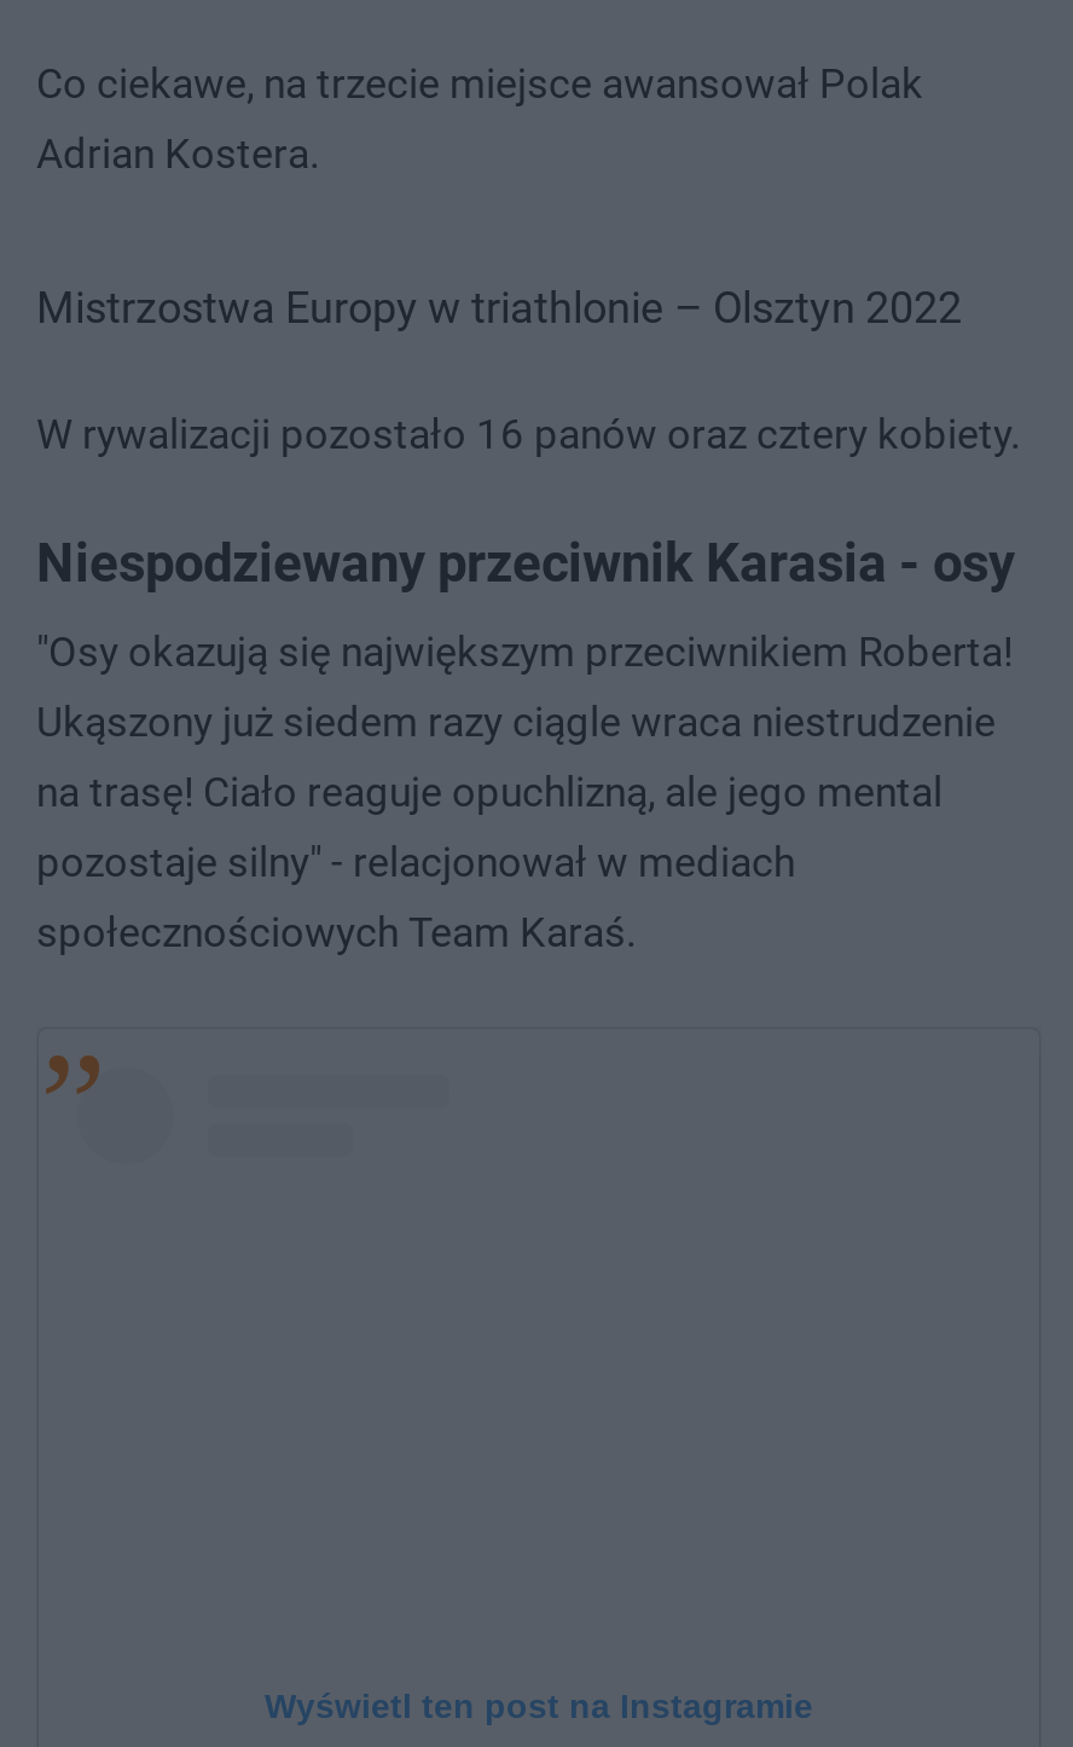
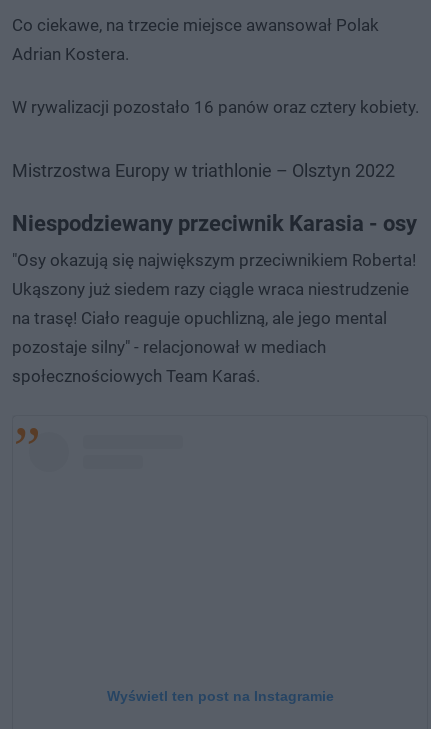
moved down: Mistrzostwa Europy w triathlonie – Olsztyn 2022

moved up: W rywalizacji pozostało 16 panów oraz cztery kobiety.
